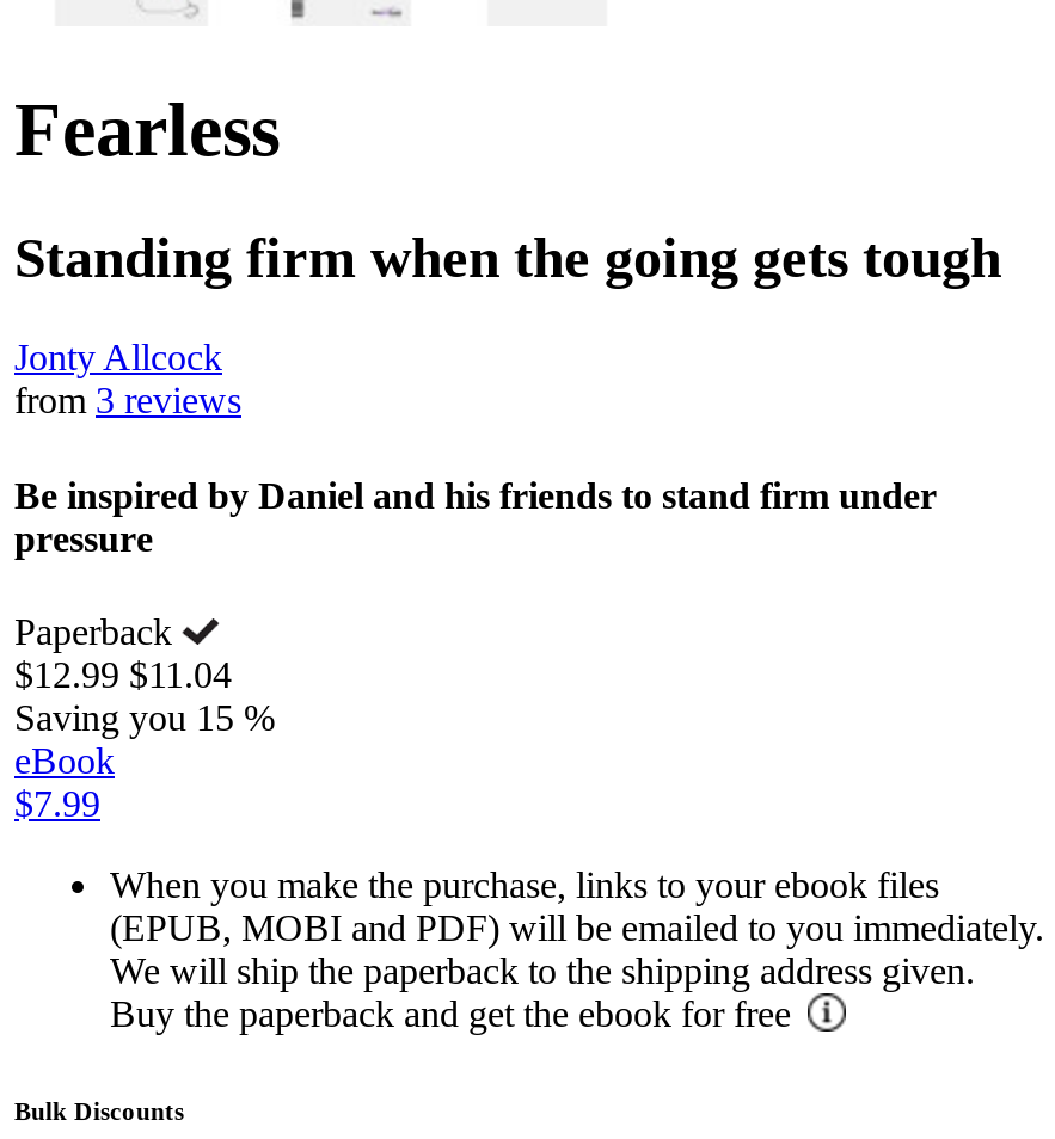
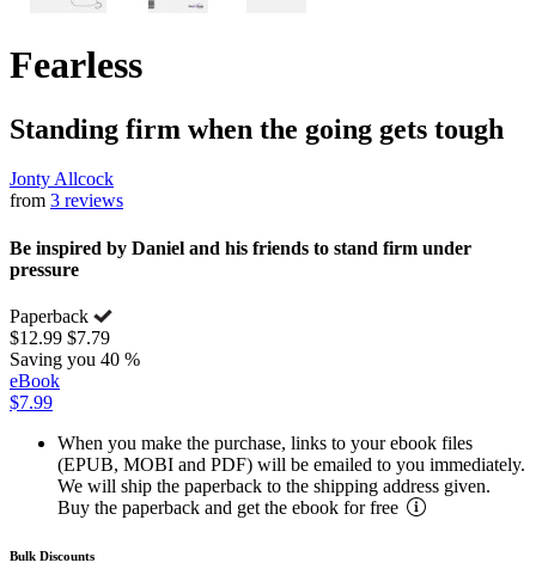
- $12.99 $11.04
+ $12.99 $7.79

- Saving you 15 %
+ Saving you 40 %
